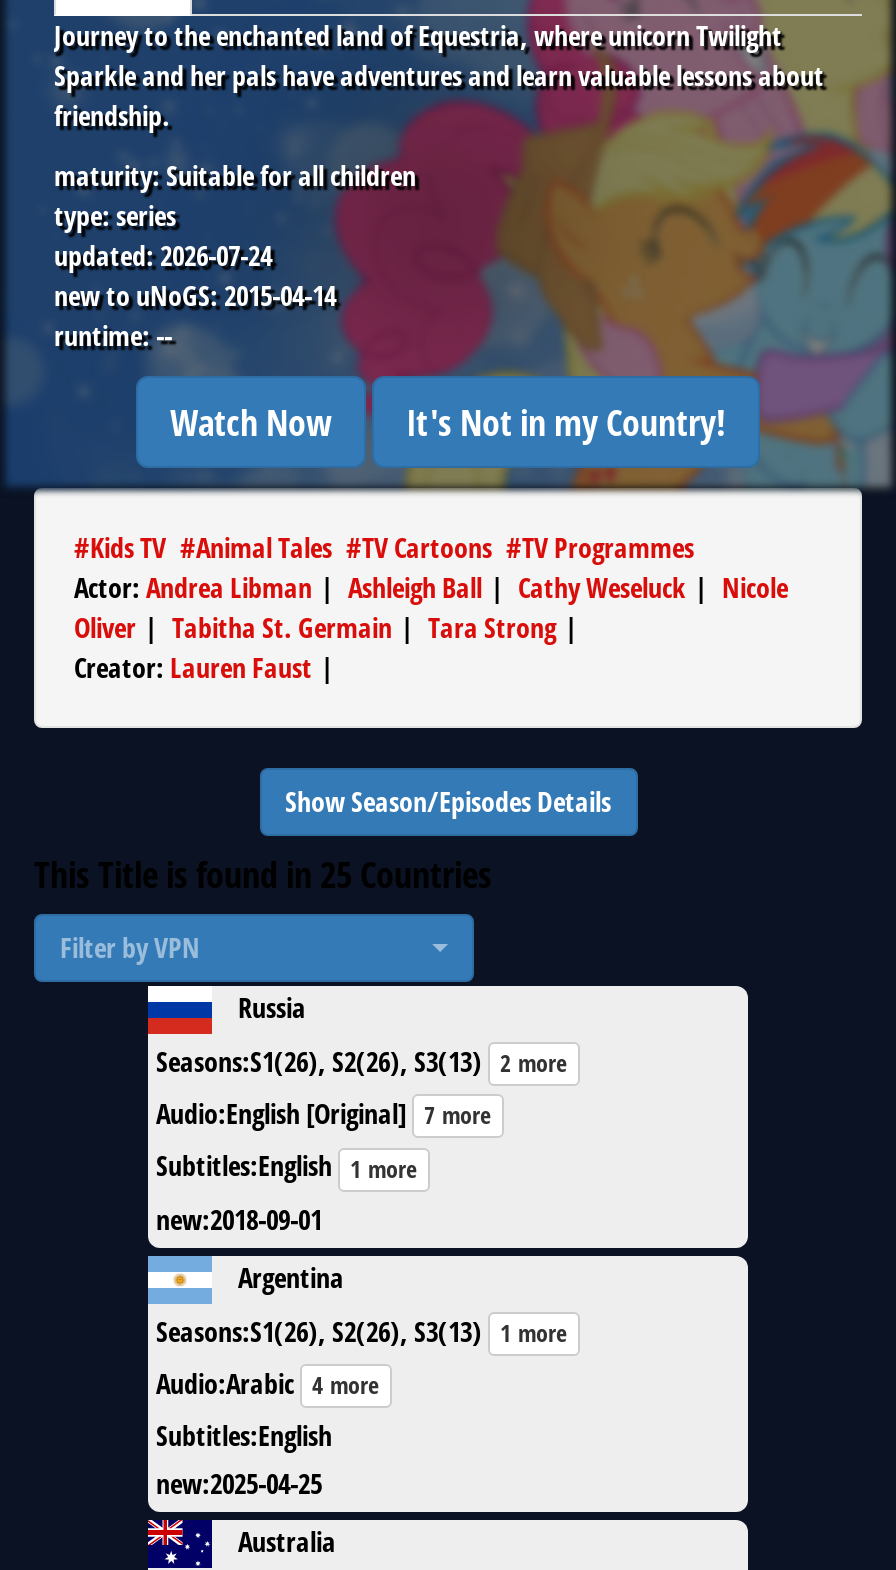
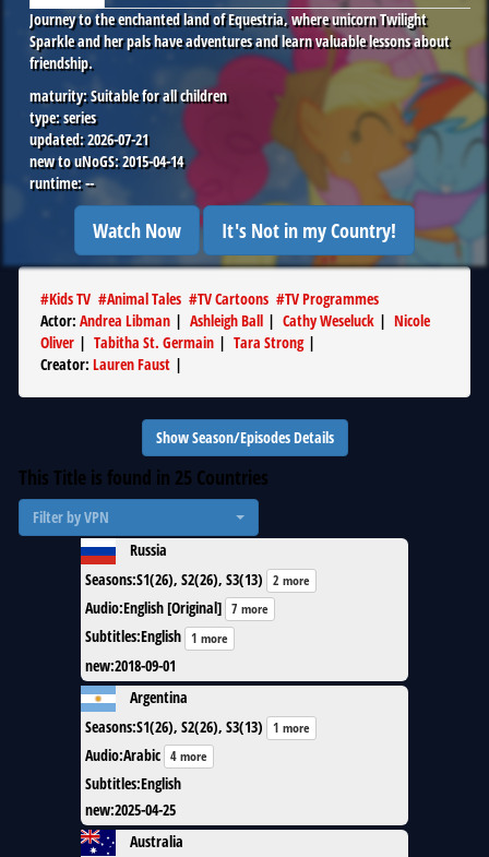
- updated: 2026-07-24
+ updated: 2026-07-21
